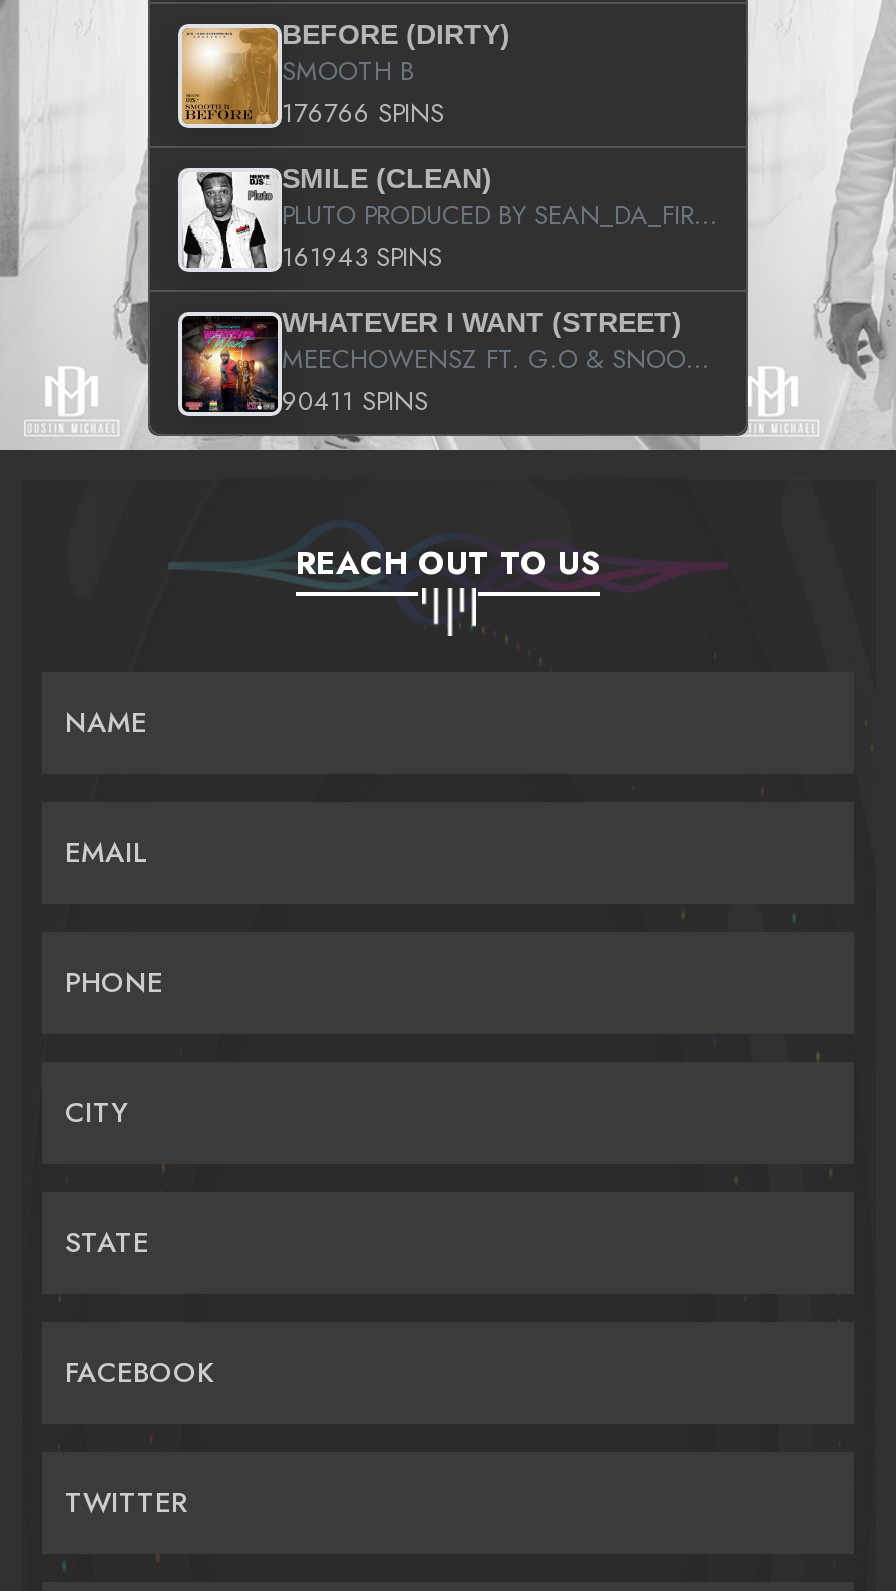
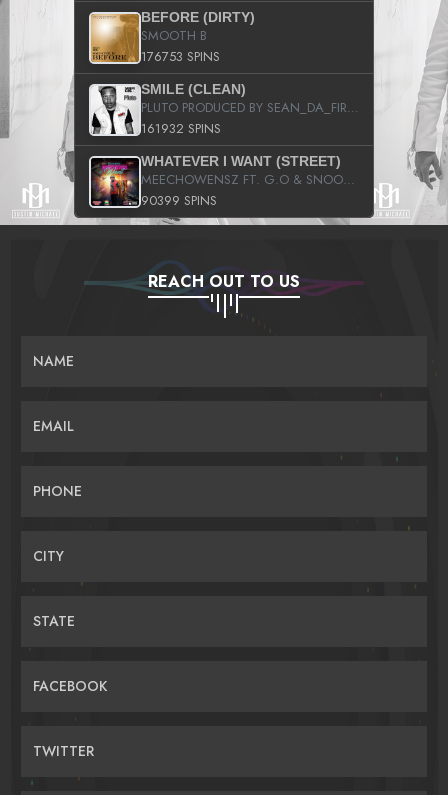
- 176766 SPINS
+ 176753 SPINS

- 161943 SPINS
+ 161932 SPINS

- 90411 SPINS
+ 90399 SPINS
